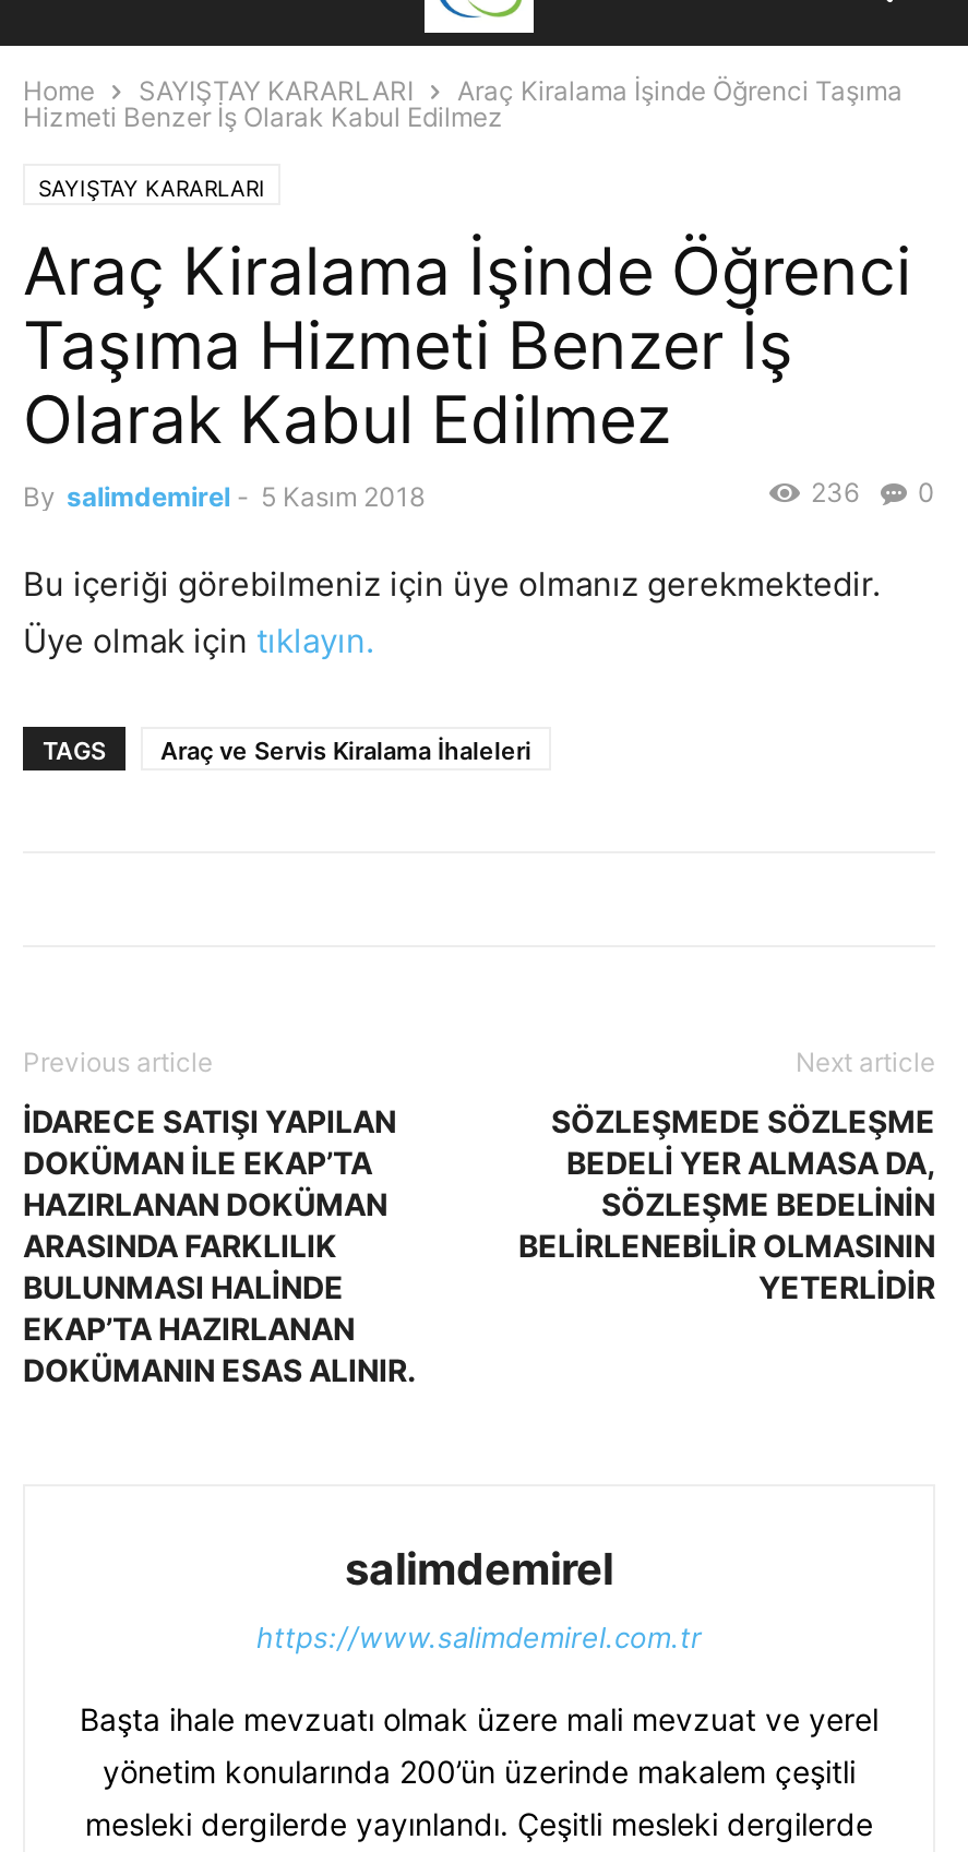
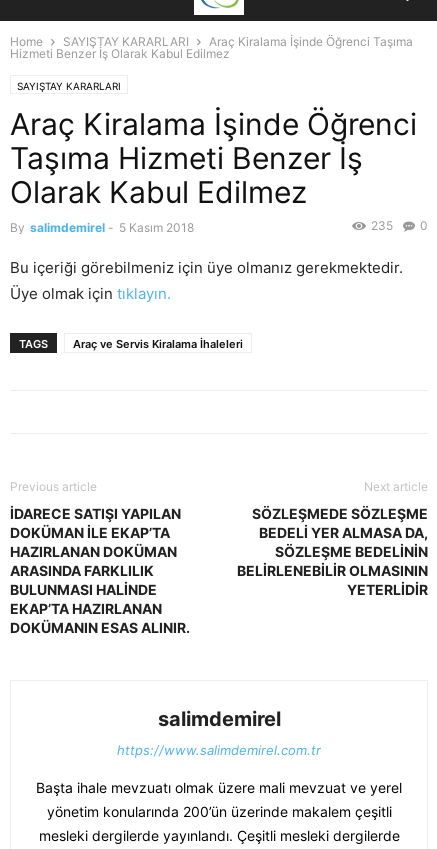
- 236 0
+ 235 0
